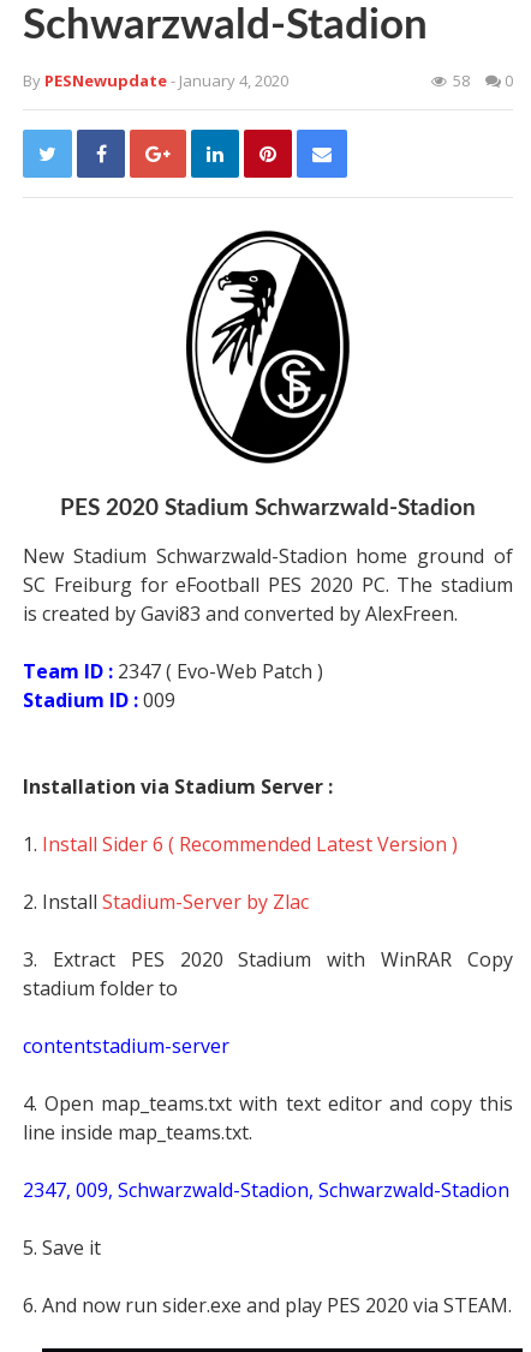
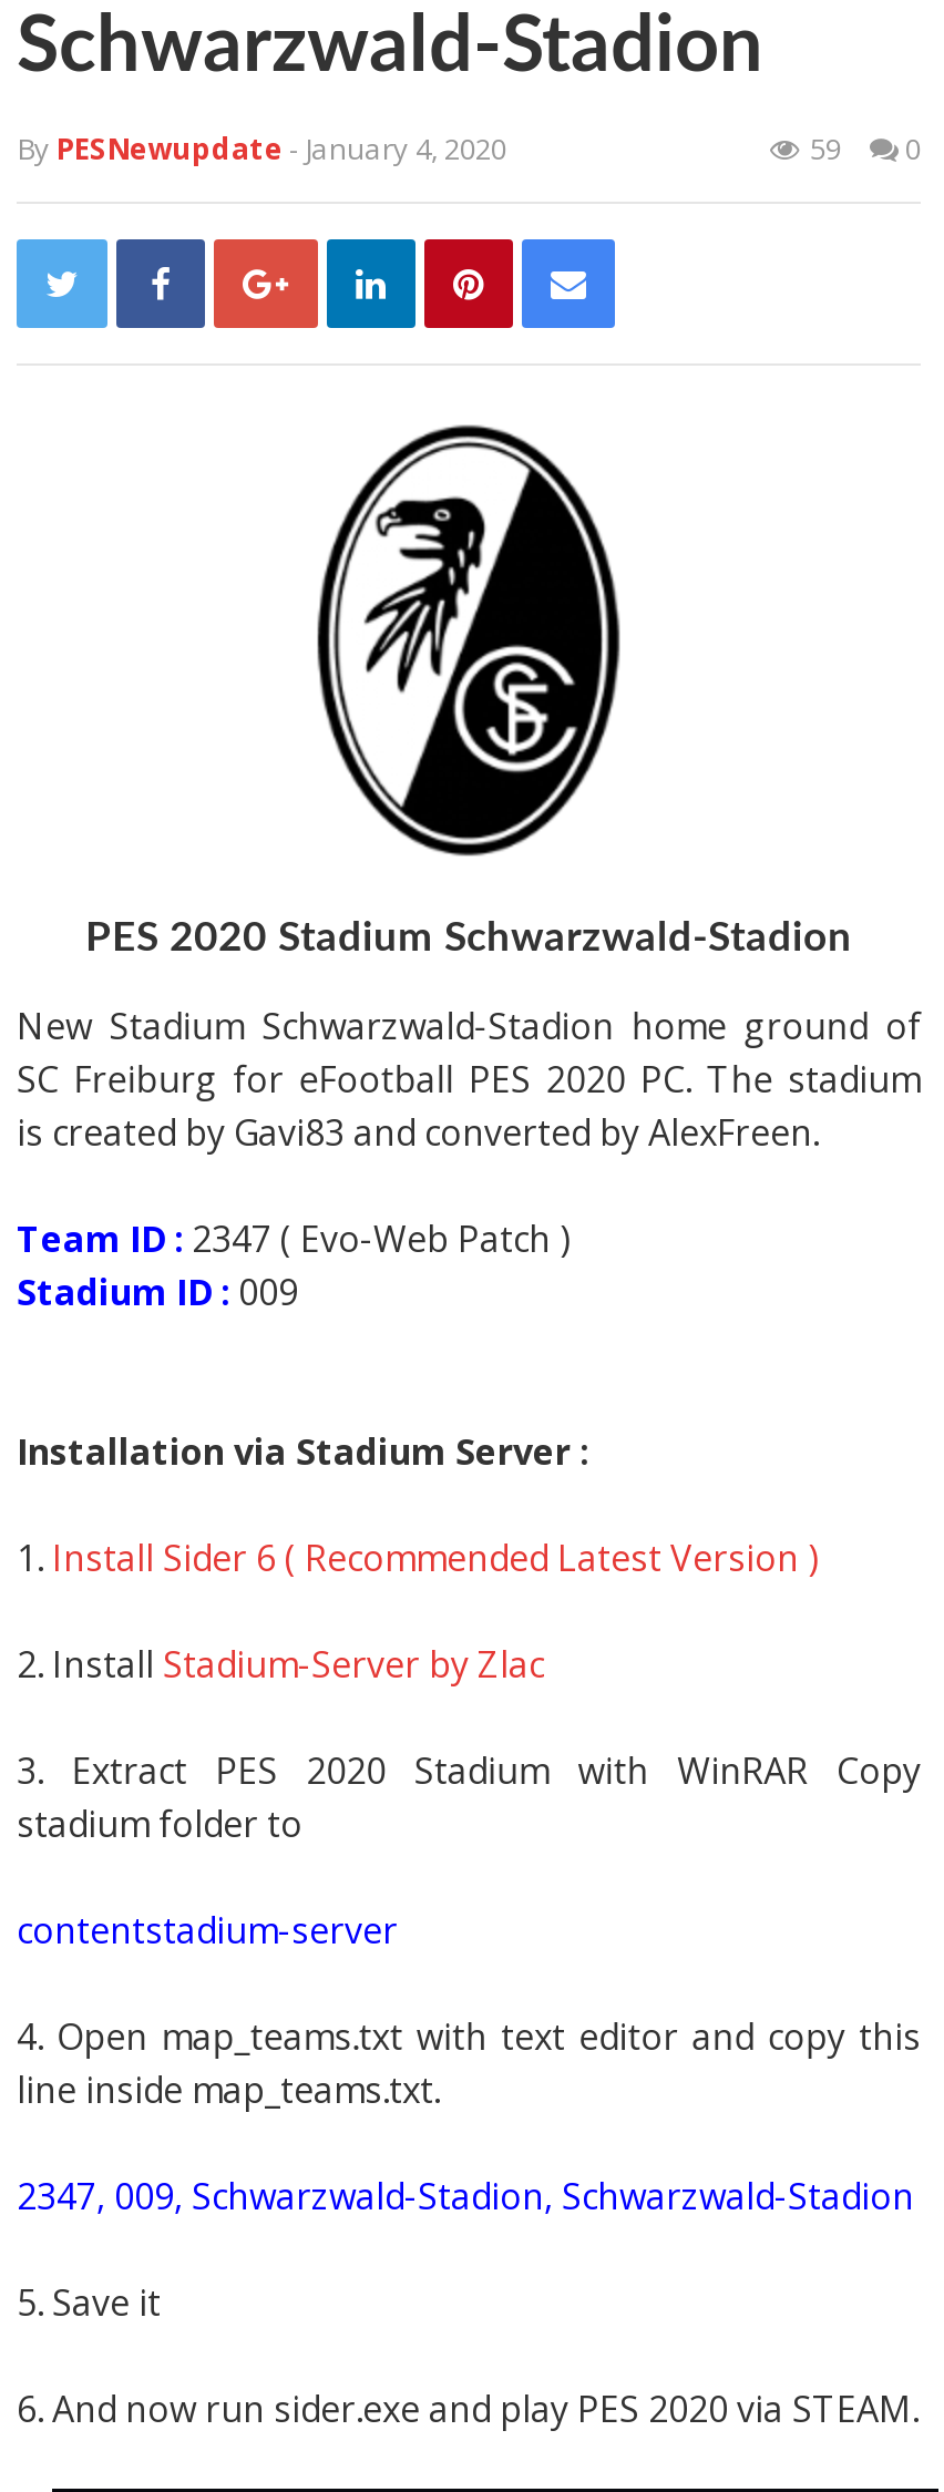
- 58 0
+ 59 0
